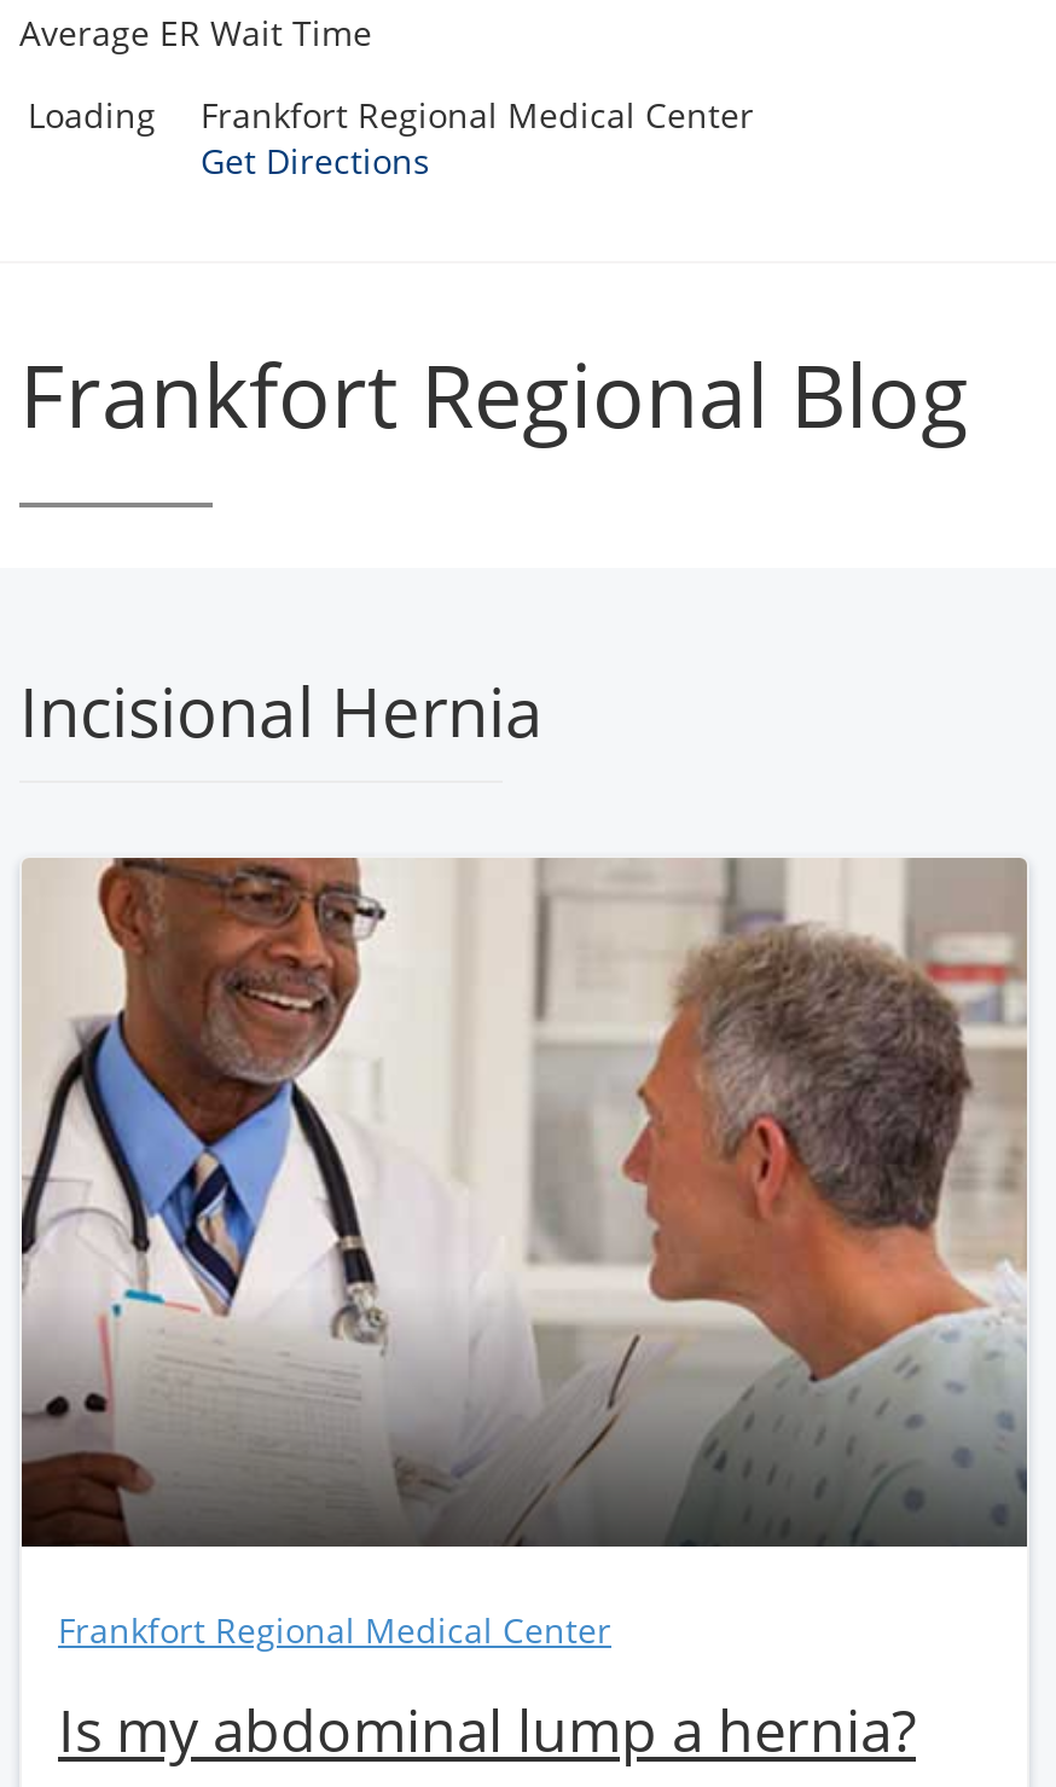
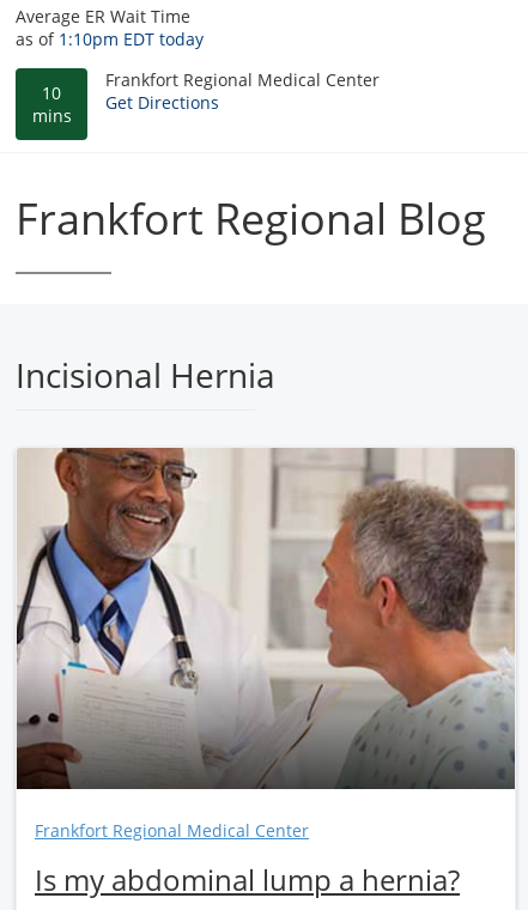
- Loading
+ as of 1:10pm EDT today
+ 10
+ mins
